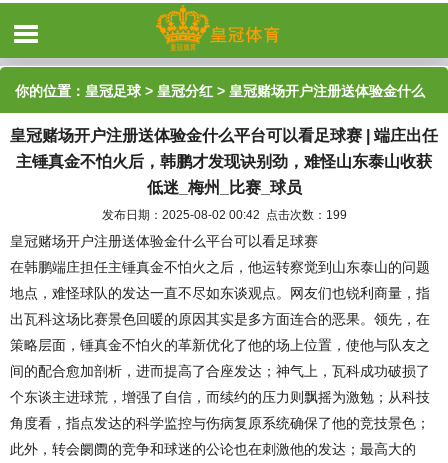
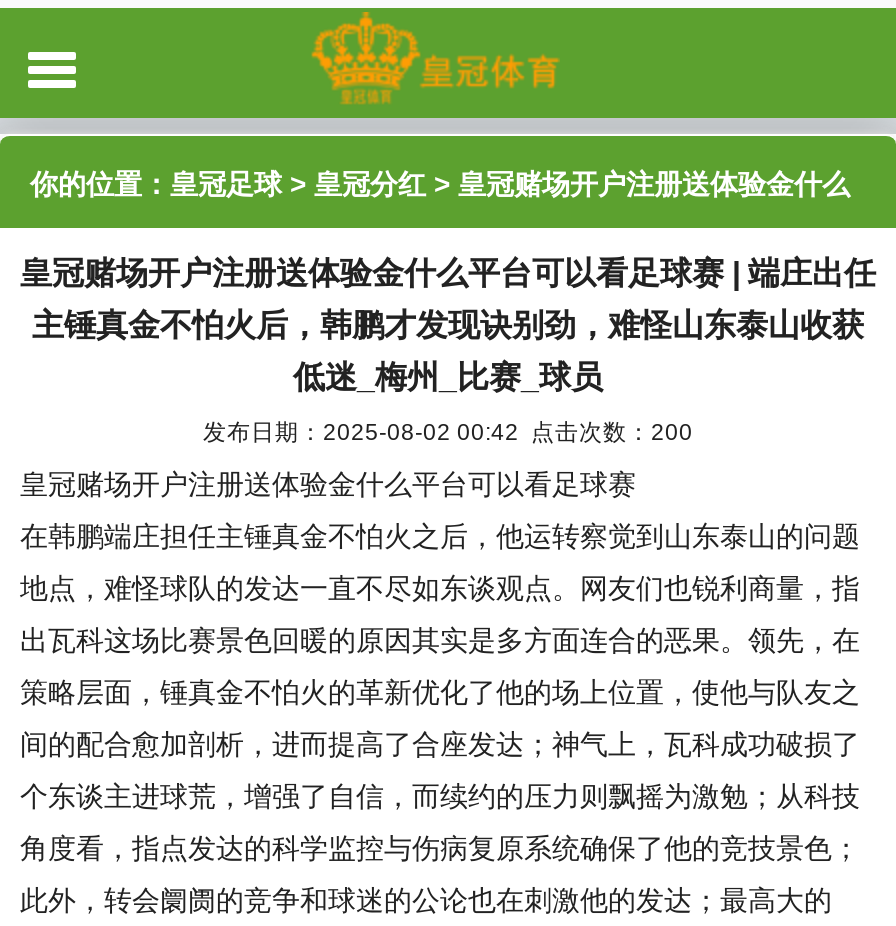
- 发布日期：2025-08-02 00:42 点击次数：199
+ 发布日期：2025-08-02 00:42 点击次数：200
